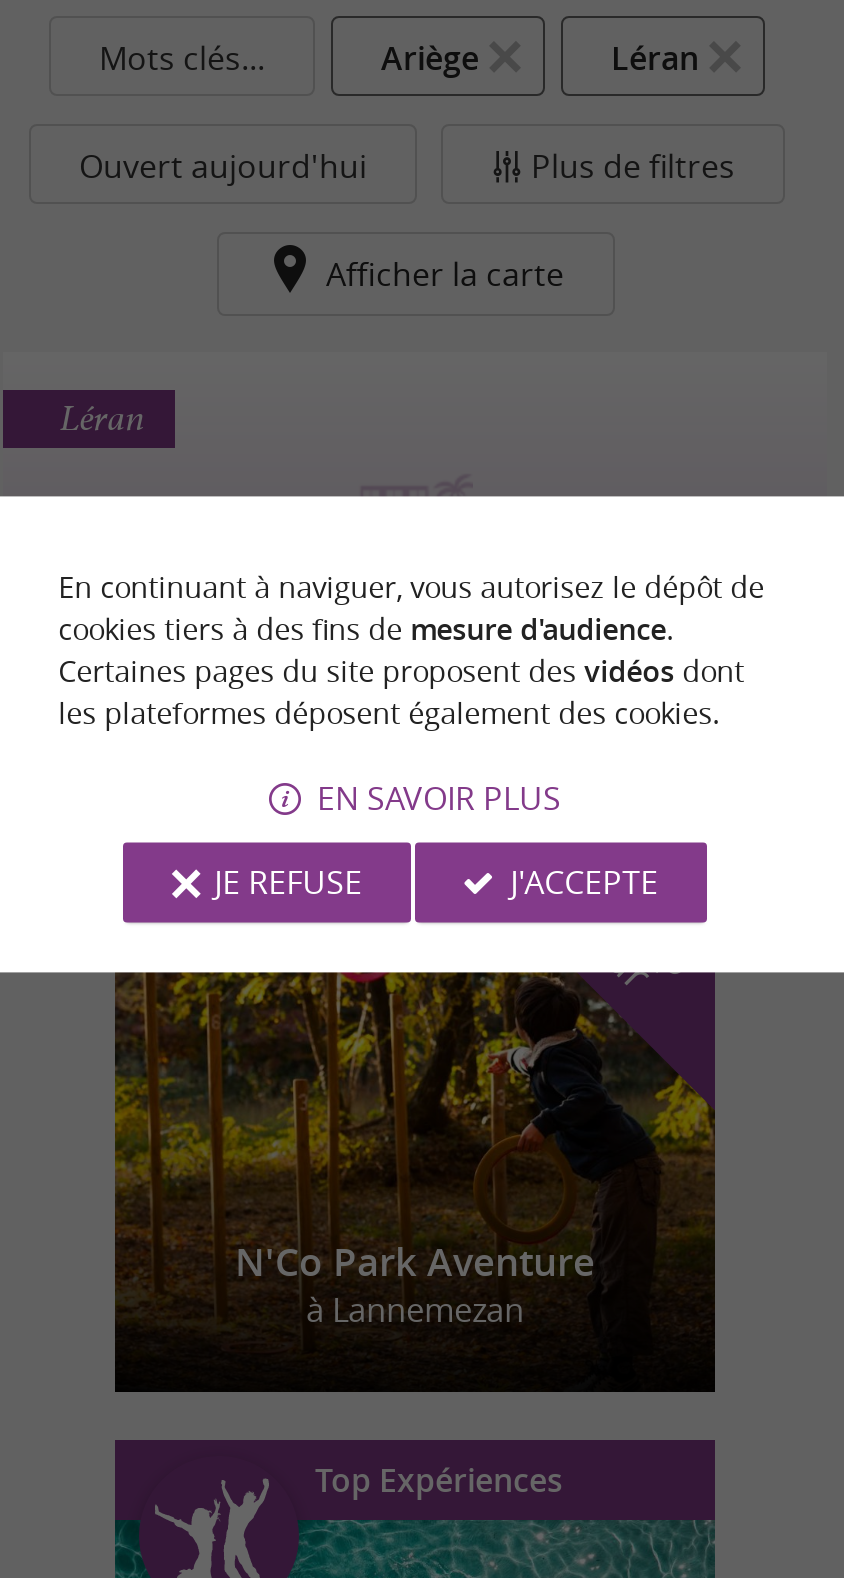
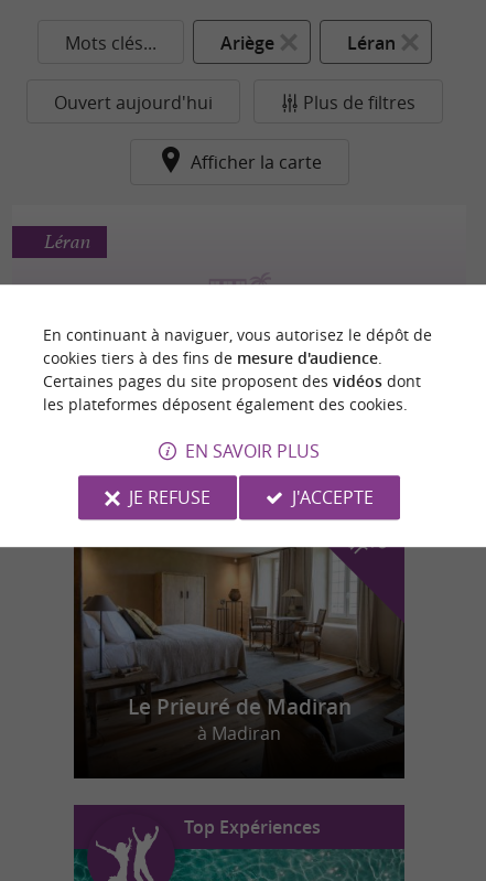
- [image]
- N'Co Park Aventure
- à Lannemezan
+ [image]
+ Le Prieuré de Madiran
+ à Madiran
